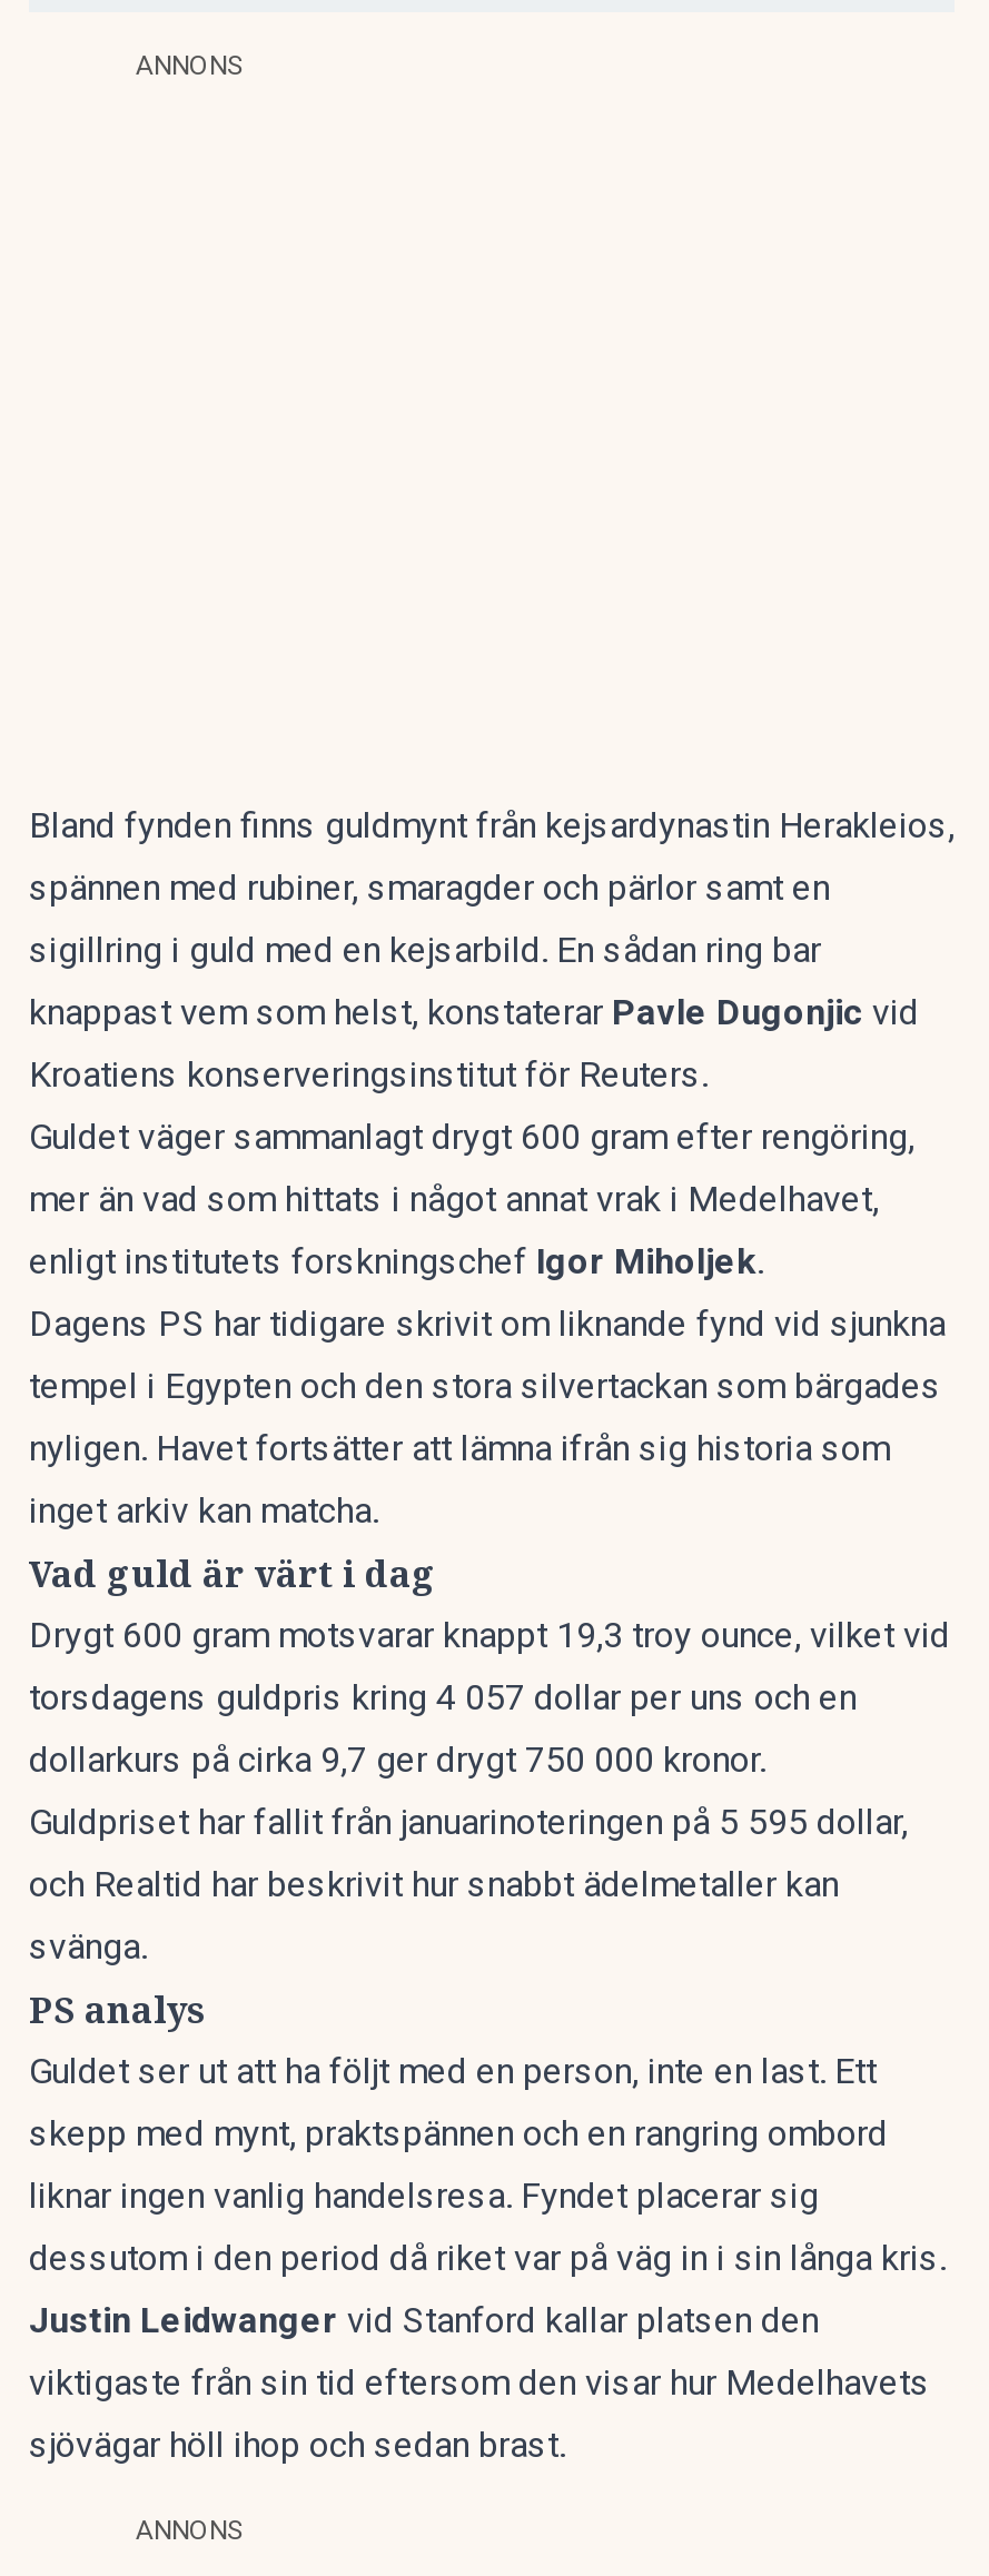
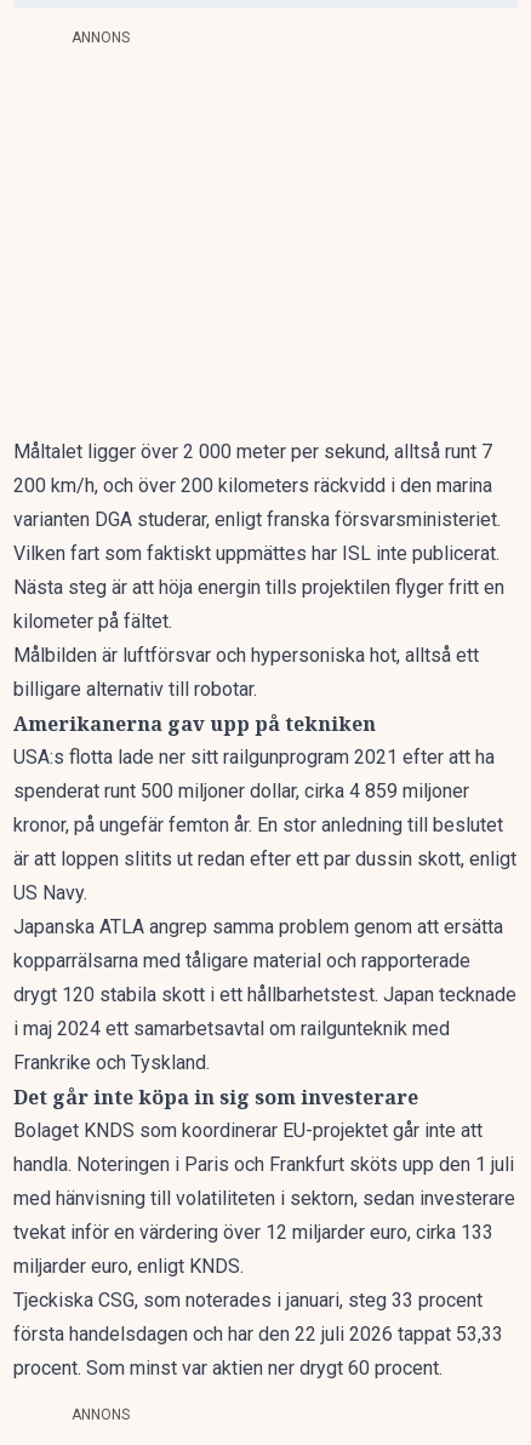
- Bland fynden finns guldmynt från kejsardynastin Herakleios,
- spännen med rubiner, smaragder och pärlor samt en
- sigillring i guld med en kejsarbild. En sådan ring bar
- knappast vem som helst, konstaterar Pavle Dugonjic vid
- Kroatiens konserveringsinstitut för Reuters.
- Guldet väger sammanlagt drygt 600 gram efter rengöring,
- mer än vad som hittats i något annat vrak i Medelhavet,
- enligt institutets forskningschef Igor Miholjek.
- Dagens PS har tidigare skrivit om liknande fynd vid sjunkna
- tempel i Egypten och den stora silvertackan som bärgades
- nyligen. Havet fortsätter att lämna ifrån sig historia som
- inget arkiv kan matcha.
- Vad guld är värt i dag
- Drygt 600 gram motsvarar knappt 19,3 troy ounce, vilket vid
- torsdagens guldpris kring 4 057 dollar per uns och en
- dollarkurs på cirka 9,7 ger drygt 750 000 kronor.
- Guldpriset har fallit från januarinoteringen på 5 595 dollar,
- och Realtid har beskrivit hur snabbt ädelmetaller kan
- svänga.
- PS analys
- Guldet ser ut att ha följt med en person, inte en last. Ett
- skepp med mynt, praktspännen och en rangring ombord
- liknar ingen vanlig handelsresa. Fyndet placerar sig
- dessutom i den period då riket var på väg in i sin långa kris.
- Justin Leidwanger vid Stanford kallar platsen den
- viktigaste från sin tid eftersom den visar hur Medelhavets
- sjövägar höll ihop och sedan brast.
+ Måltalet ligger över 2 000 meter per sekund, alltså runt 7
+ 200 km/h, och över 200 kilometers räckvidd i den marina
+ varianten DGA studerar, enligt franska försvarsministeriet.
+ Vilken fart som faktiskt uppmättes har ISL inte publicerat.
+ Nästa steg är att höja energin tills projektilen flyger fritt en
+ kilometer på fältet.
+ Målbilden är luftförsvar och hypersoniska hot, alltså ett
+ billigare alternativ till robotar.
+ Amerikanerna gav upp på tekniken
+ USA:s flotta lade ner sitt railgunprogram 2021 efter att ha
+ spenderat runt 500 miljoner dollar, cirka 4 859 miljoner
+ kronor, på ungefär femton år. En stor anledning till beslutet
+ är att loppen slitits ut redan efter ett par dussin skott, enligt
+ US Navy.
+ Japanska ATLA angrep samma problem genom att ersätta
+ kopparrälsarna med tåligare material och rapporterade
+ drygt 120 stabila skott i ett hållbarhetstest. Japan tecknade
+ i maj 2024 ett samarbetsavtal om railgunteknik med
+ Frankrike och Tyskland.
+ Det går inte köpa in sig som investerare
+ Bolaget KNDS som koordinerar EU-projektet går inte att
+ handla. Noteringen i Paris och Frankfurt sköts upp den 1 juli
+ med hänvisning till volatiliteten i sektorn, sedan investerare
+ tvekat inför en värdering över 12 miljarder euro, cirka 133
+ miljarder euro, enligt KNDS.
+ Tjeckiska CSG, som noterades i januari, steg 33 procent
+ första handelsdagen och har den 22 juli 2026 tappat 53,33
+ procent. Som minst var aktien ner drygt 60 procent.
